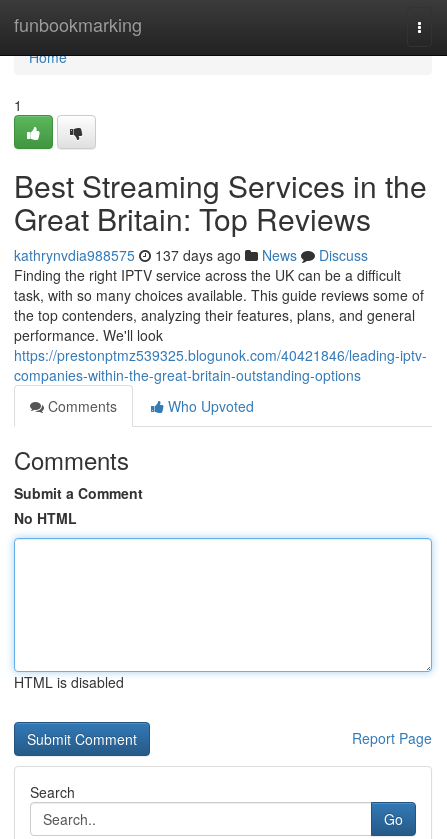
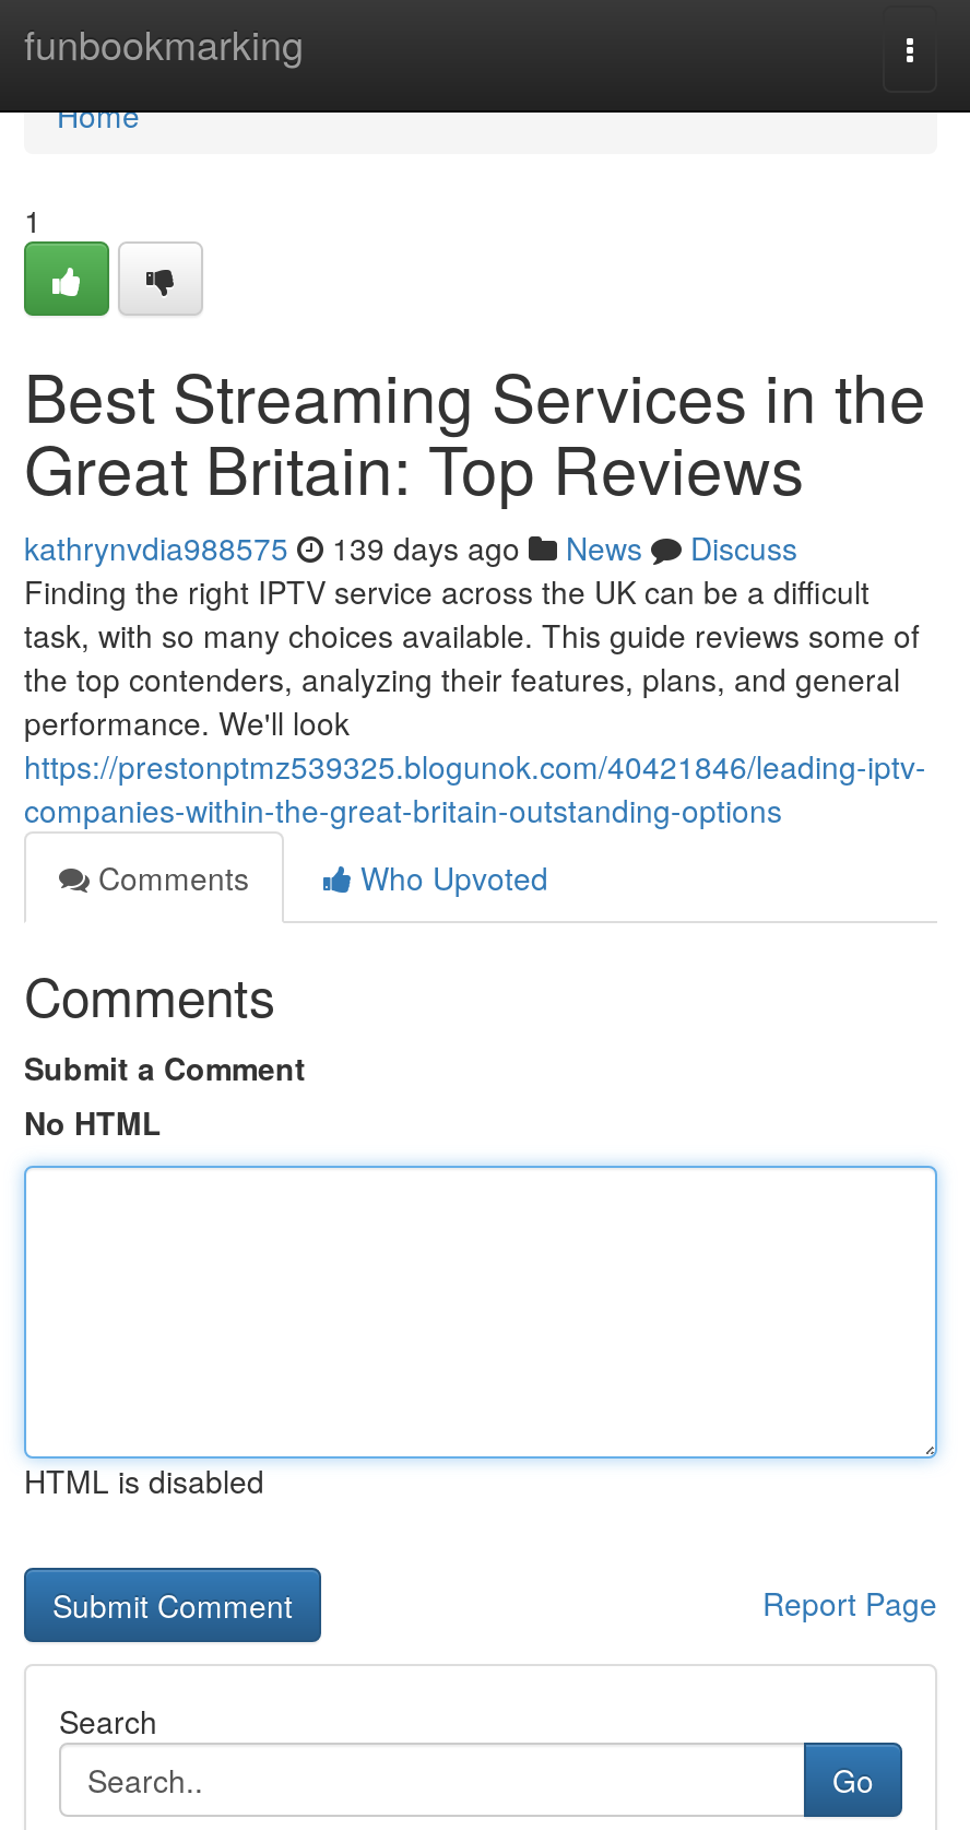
- kathrynvdia988575 137 days ago News Discuss
+ kathrynvdia988575 139 days ago News Discuss
